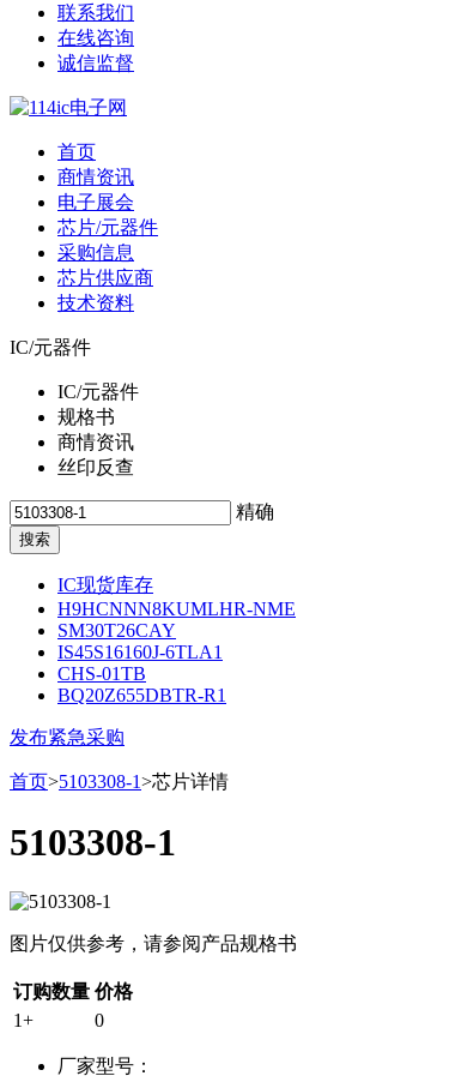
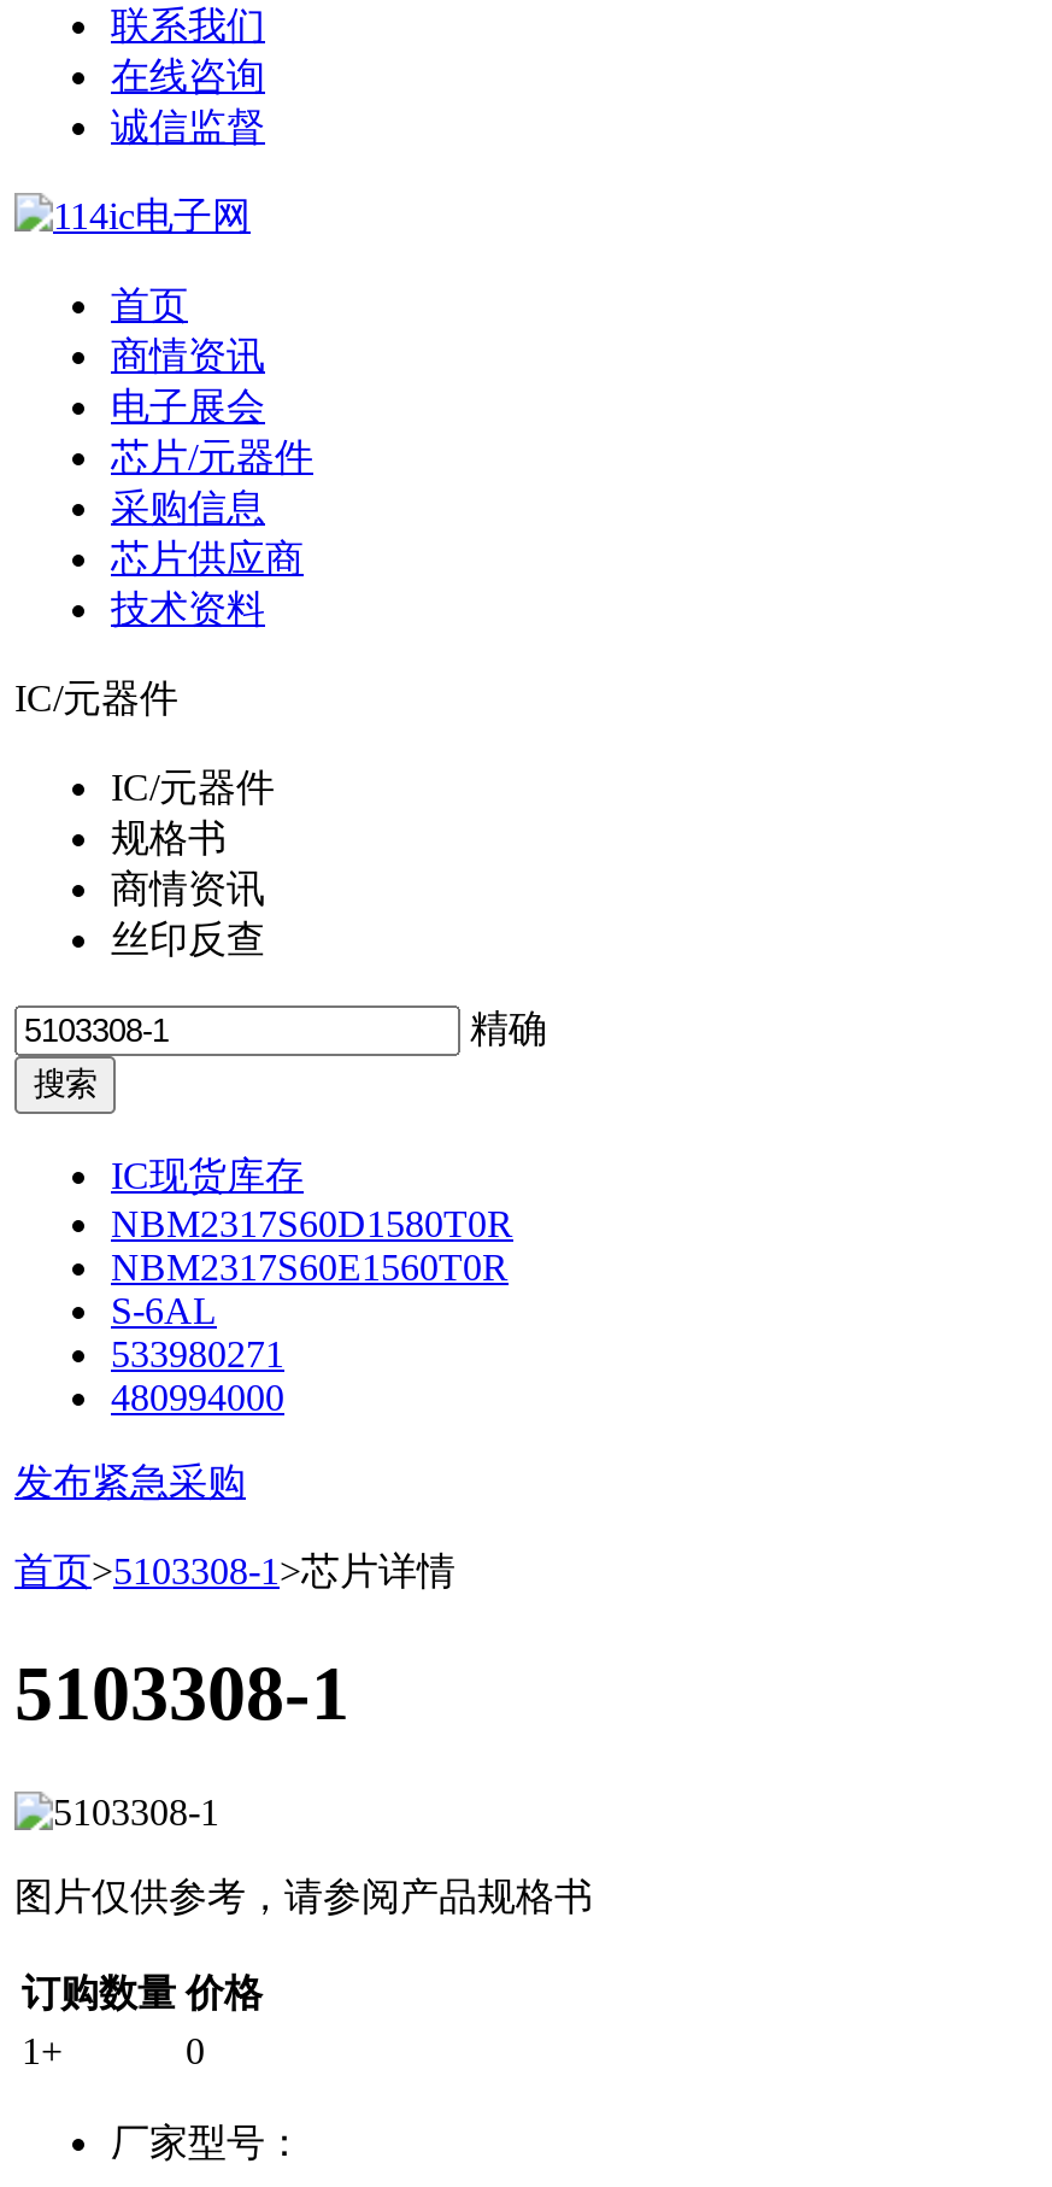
- H9HCNNN8KUMLHR-NME
- SM30T26CAY
- IS45S16160J-6TLA1
- CHS-01TB
- BQ20Z655DBTR-R1
+ NBM2317S60D1580T0R
+ NBM2317S60E1560T0R
+ S-6AL
+ 533980271
+ 480994000
